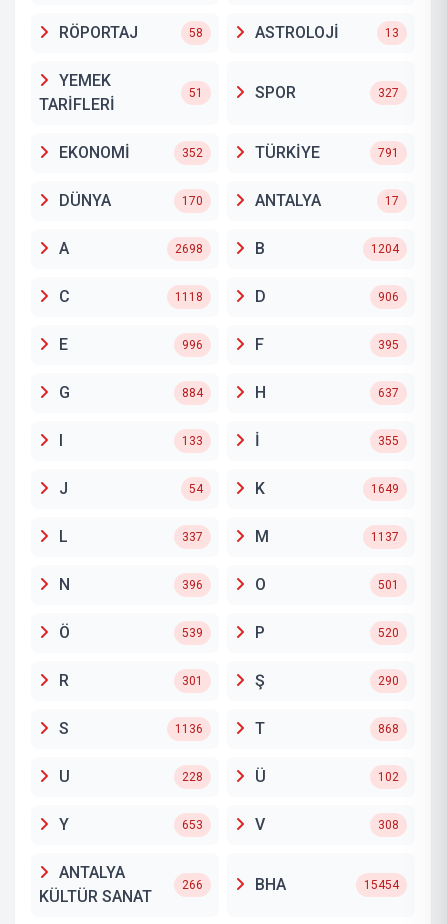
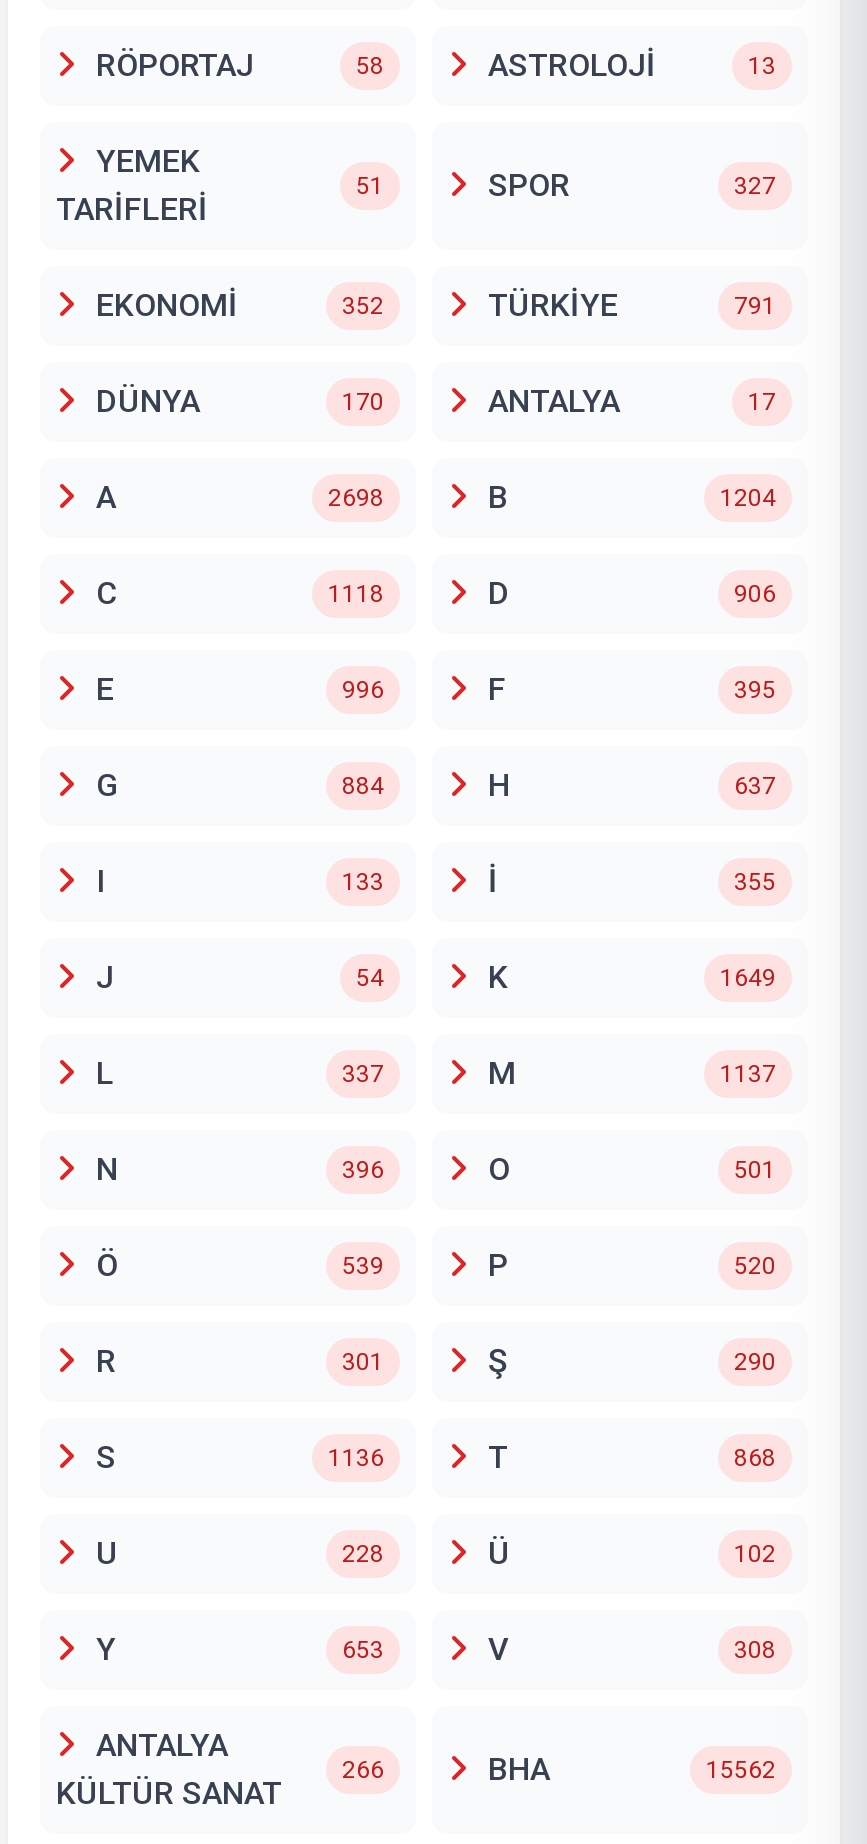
- 15454
+ 15562
